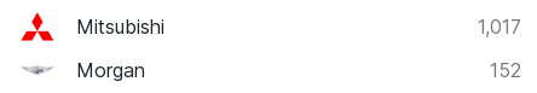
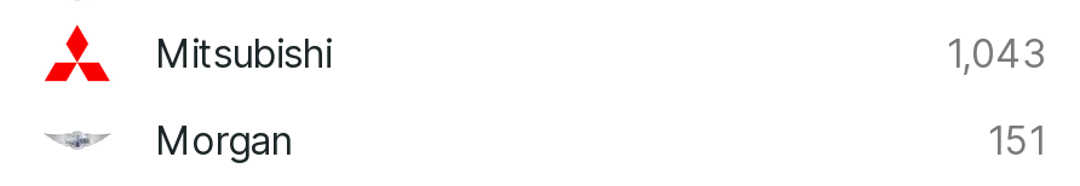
- 1,017
+ 1,043

- 152
+ 151
